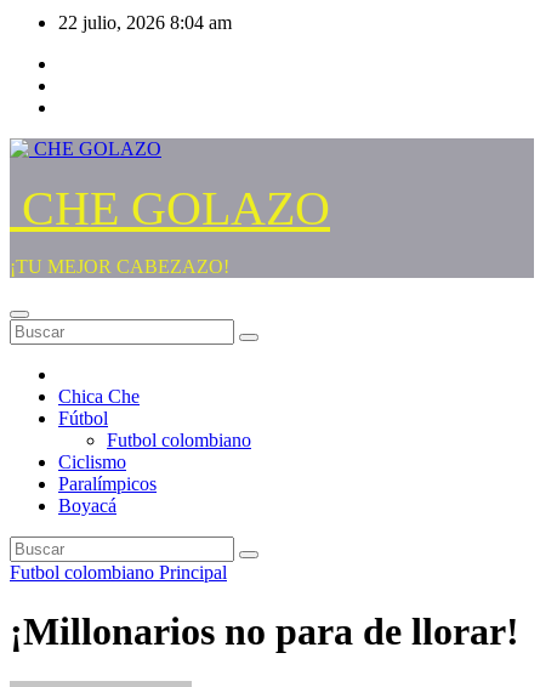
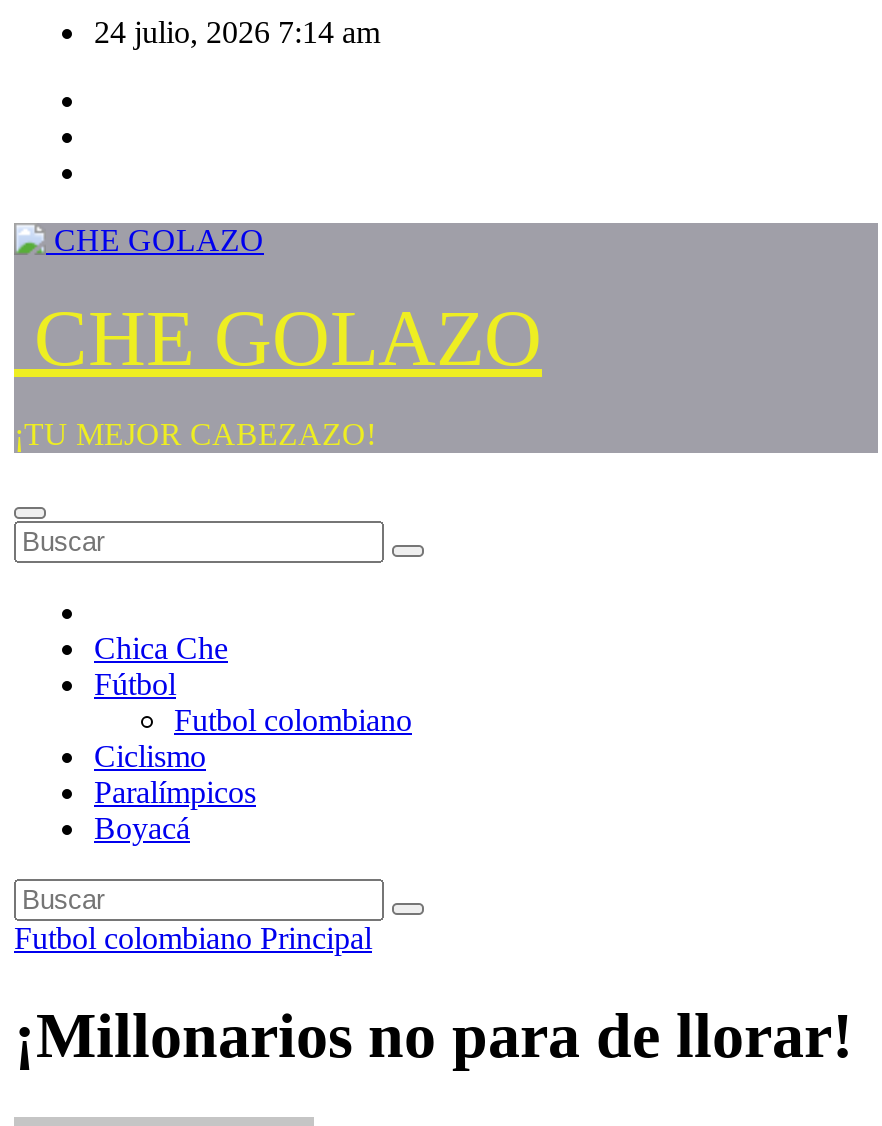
- 22 julio, 2026 8:04 am
+ 24 julio, 2026 7:14 am
